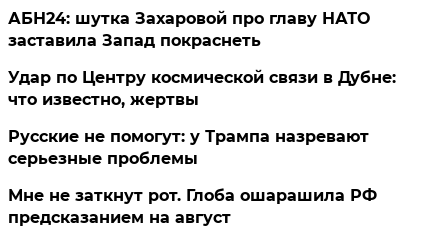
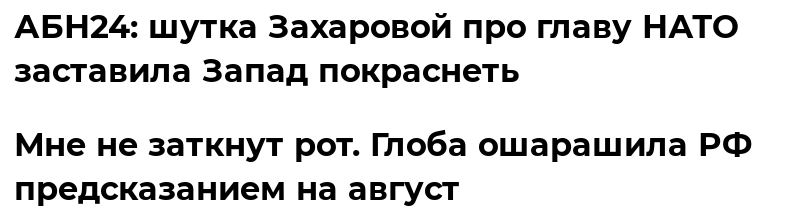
- Удар по Центру космической связи в Дубне:
- что известно, жертвы
- Русские не помогут: у Трампа назревают
- серьезные проблемы
